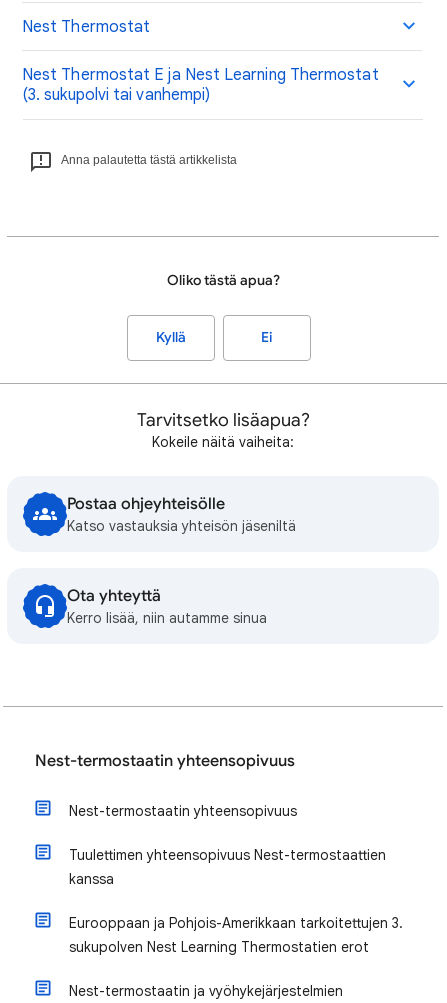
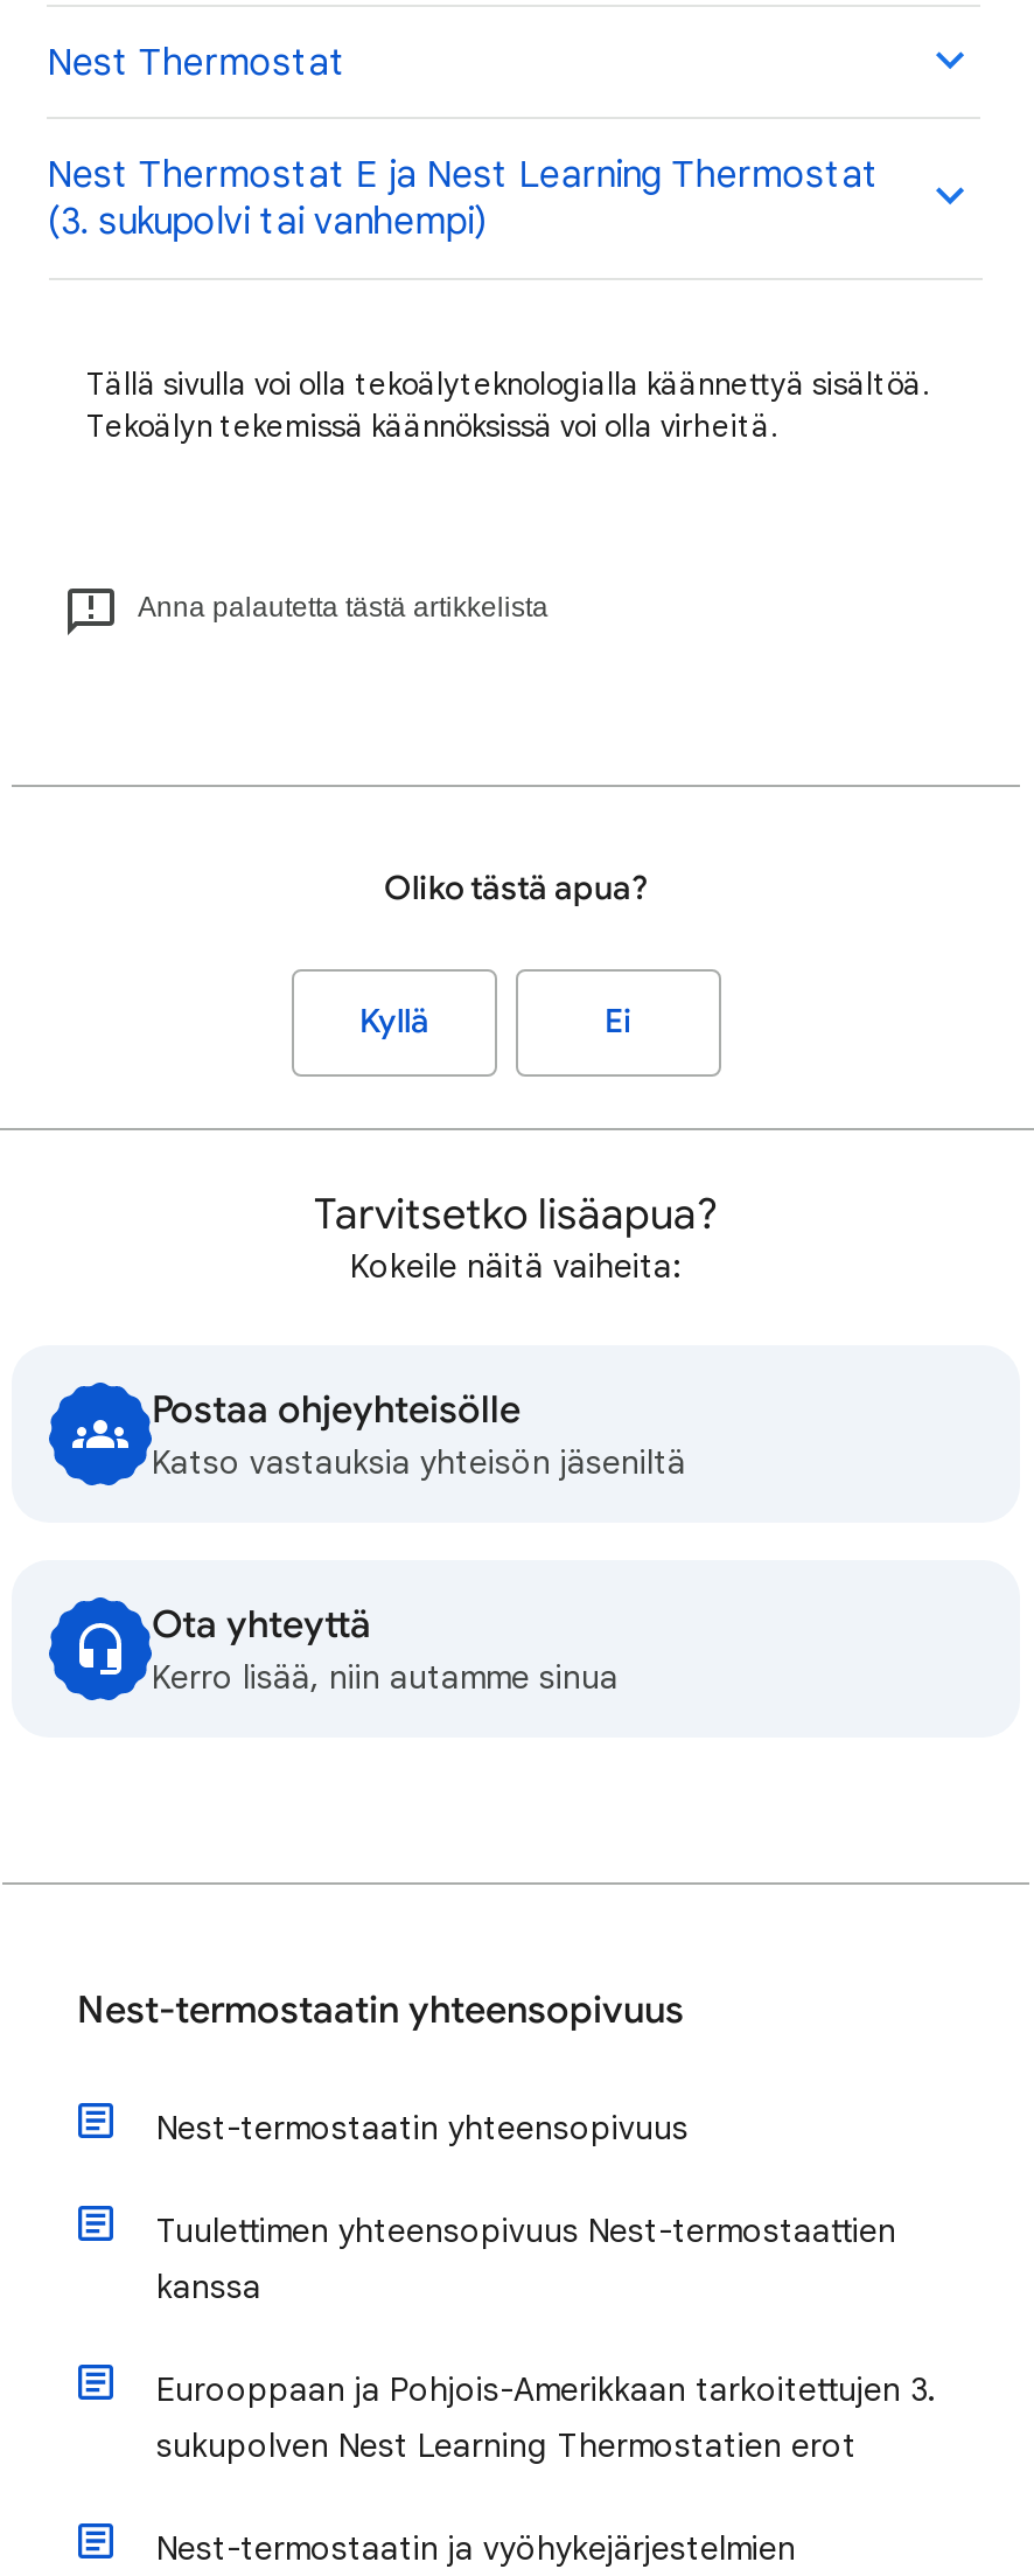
+ Tällä sivulla voi olla tekoälyteknologialla käännettyä sisältöä.
+ Tekoälyn tekemissä käännöksissä voi olla virheitä.
